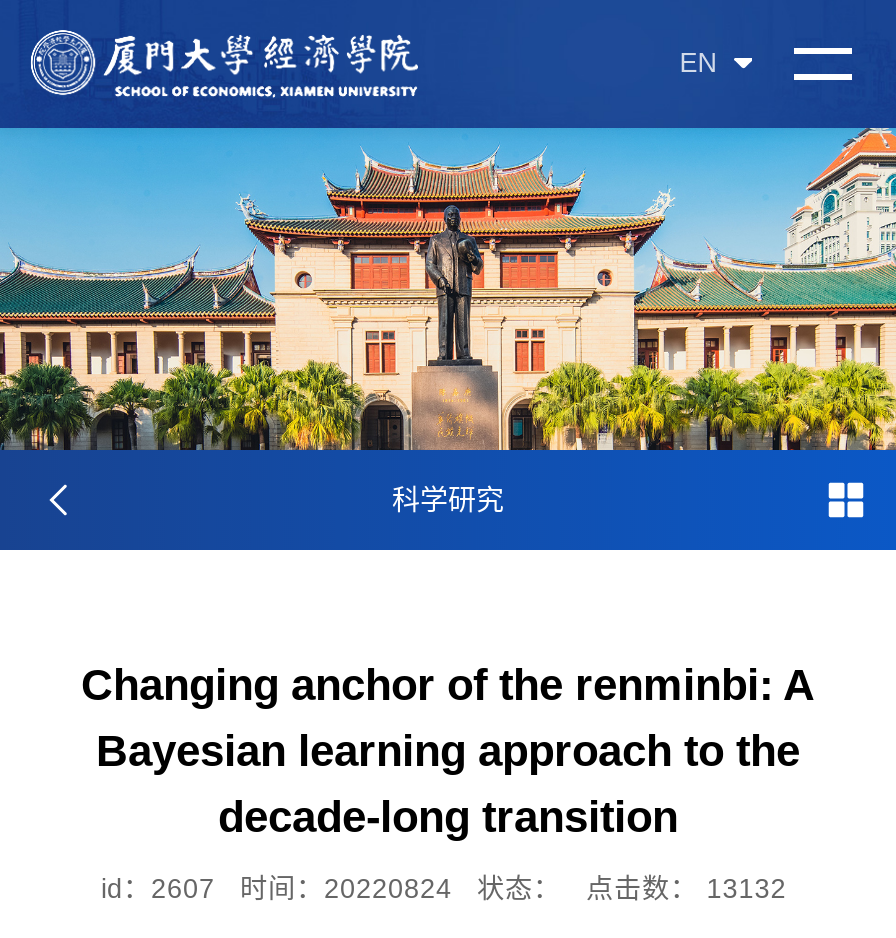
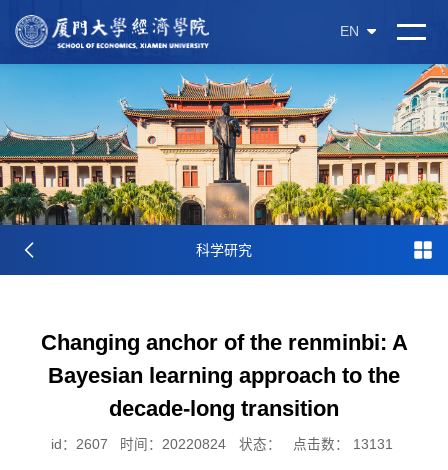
- id：2607 时间：20220824 状态： 点击数： 13132
+ id：2607 时间：20220824 状态： 点击数： 13131
